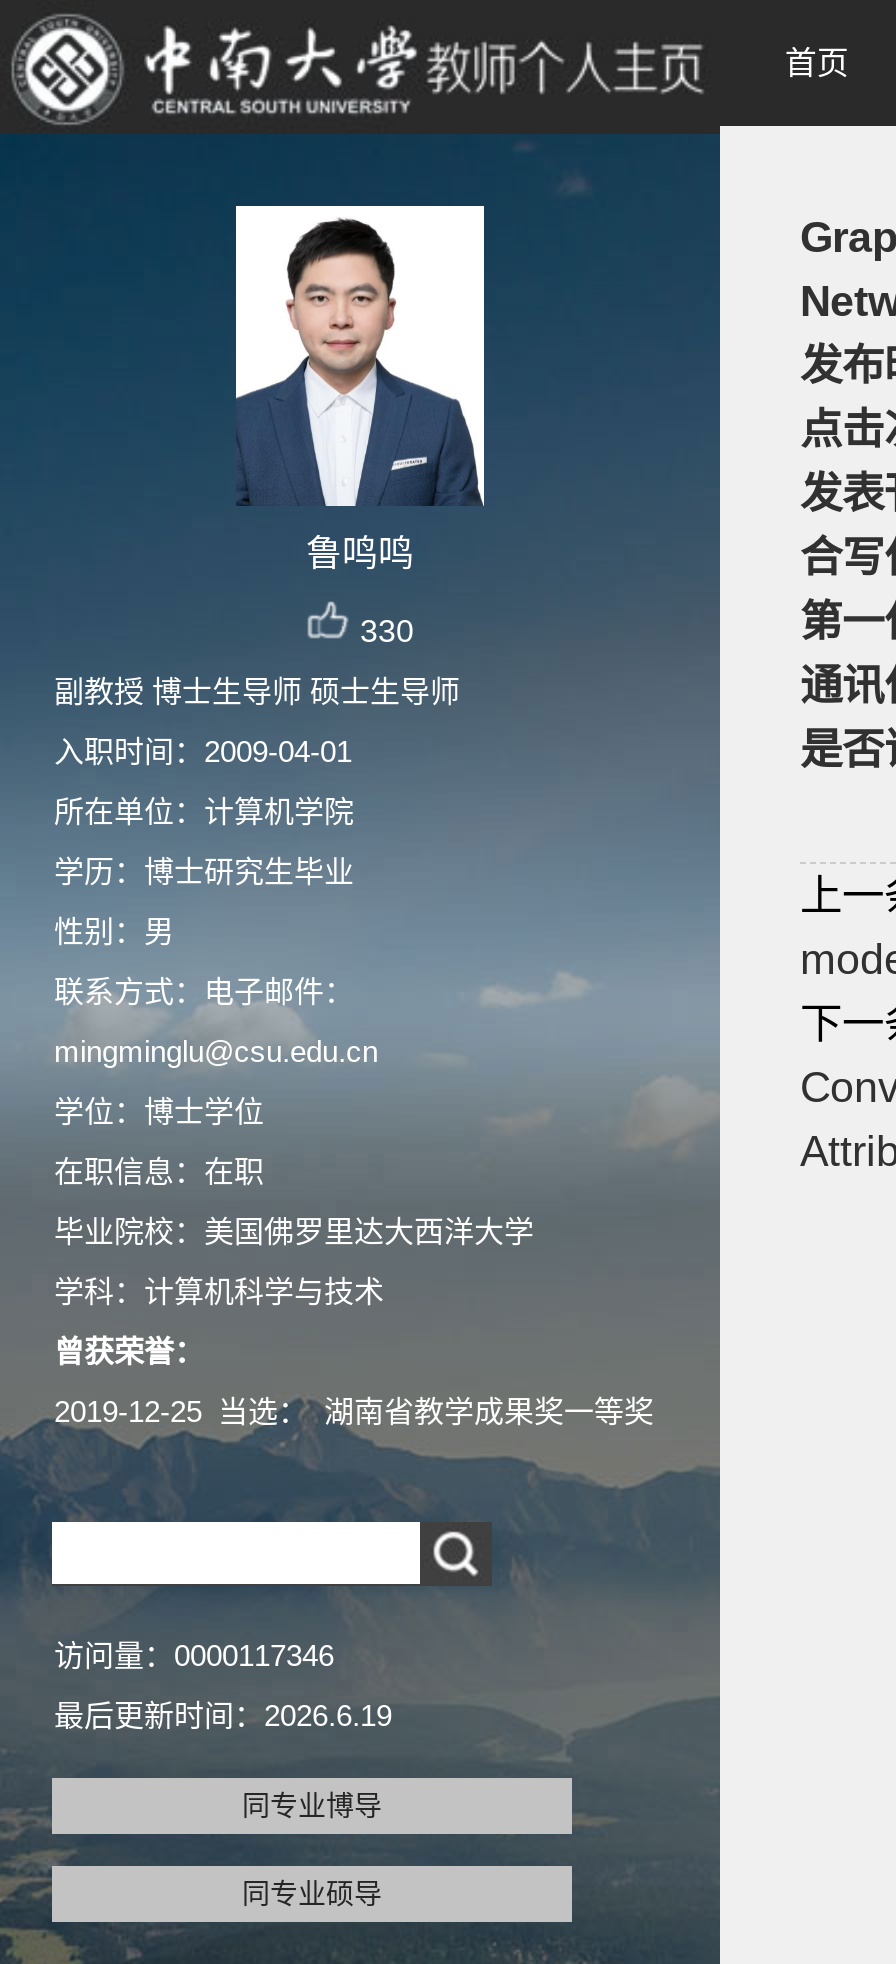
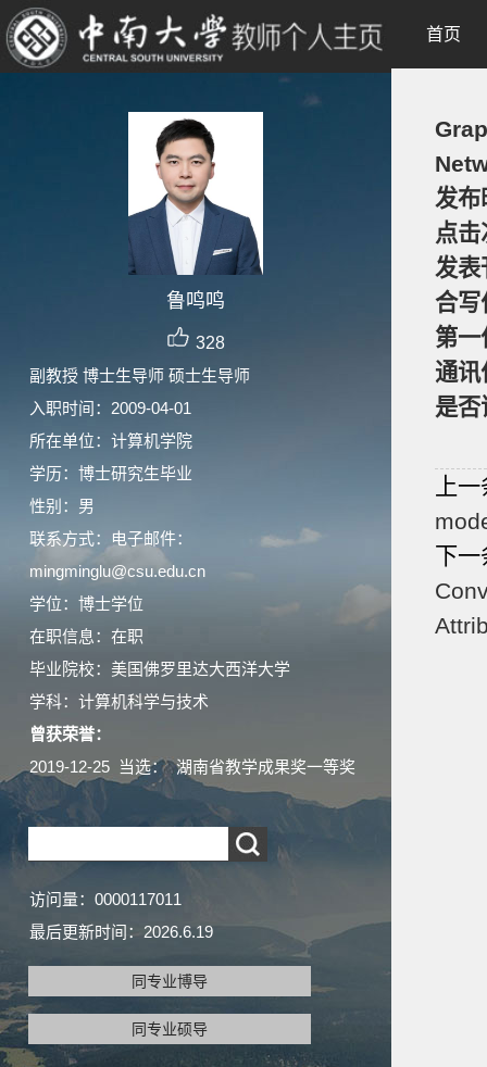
- 330
+ 328

- 访问量：0000117346
+ 访问量：0000117011
